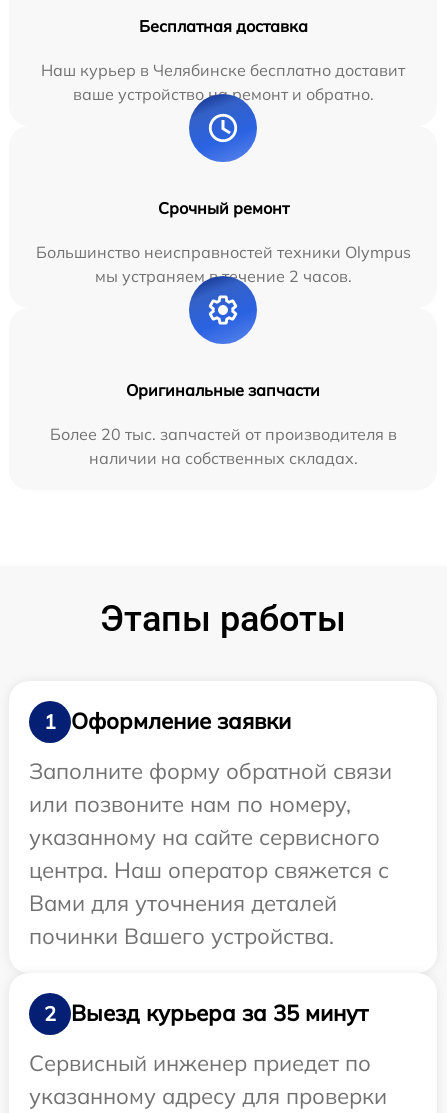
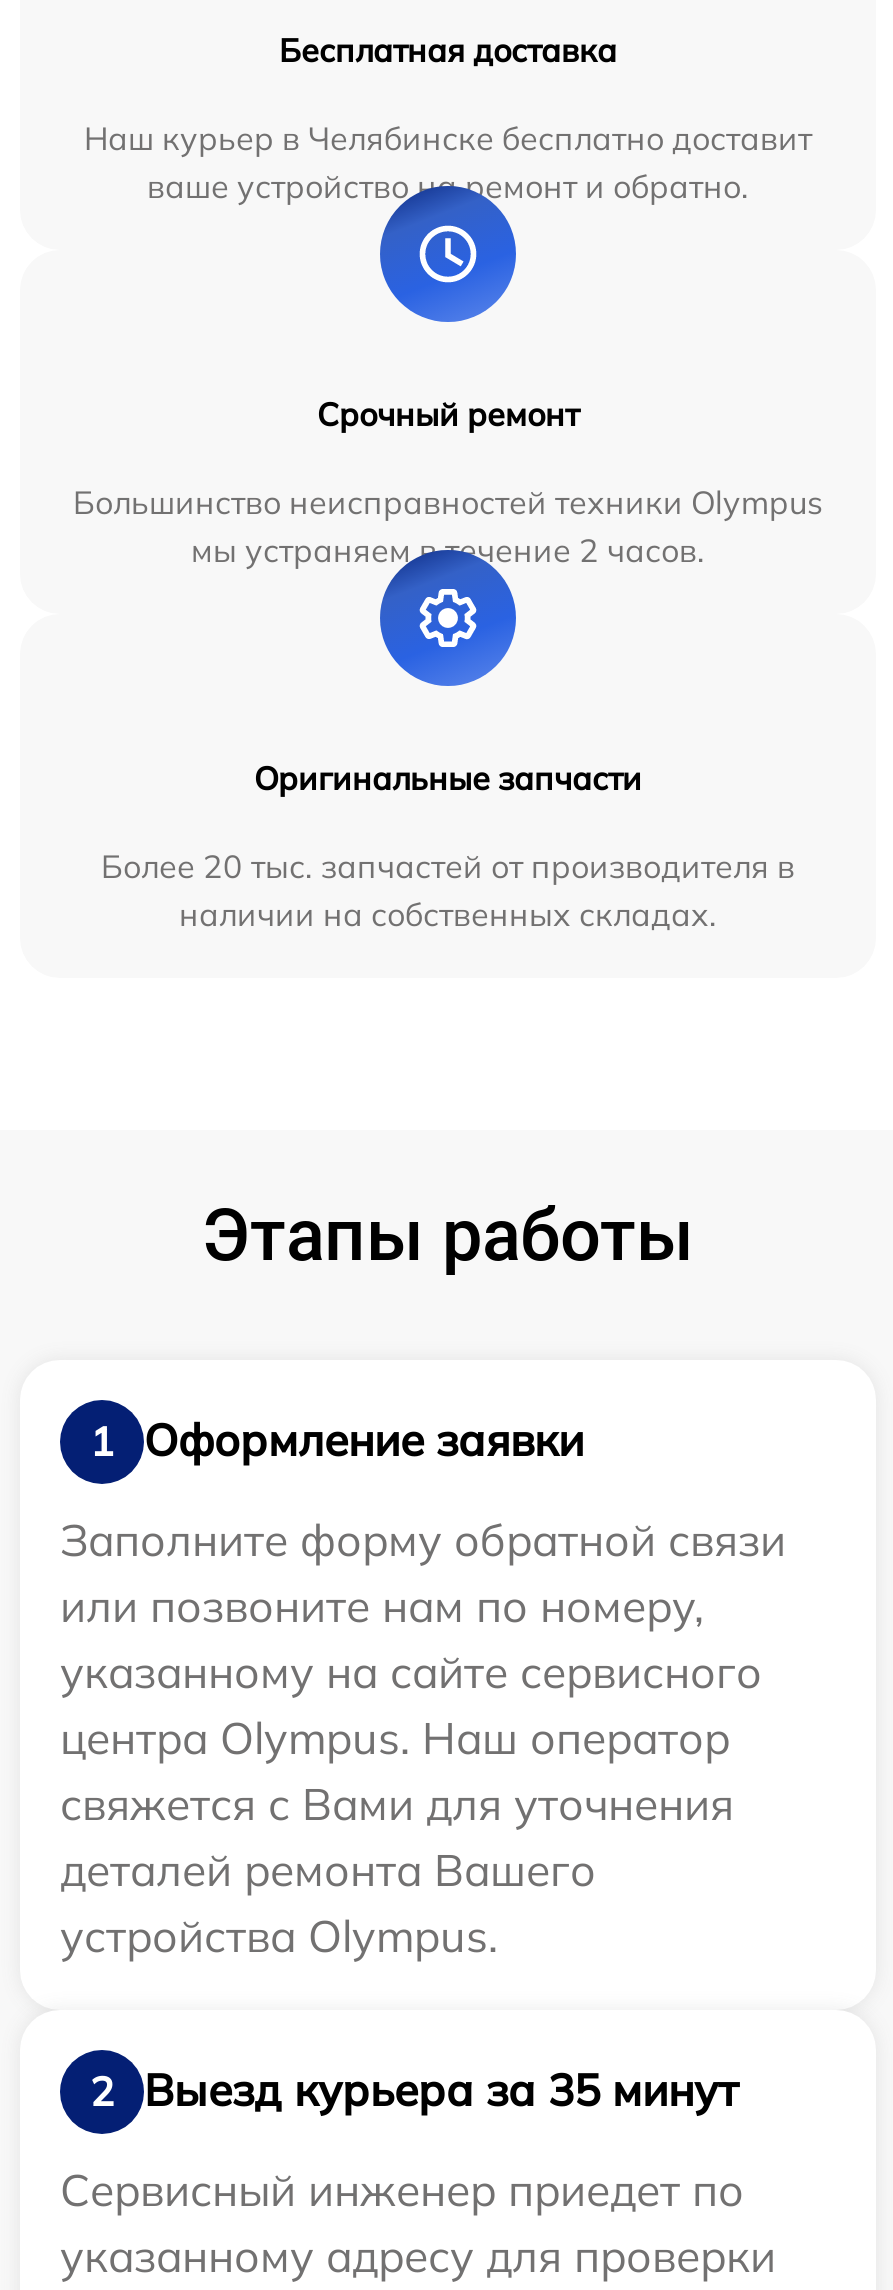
- центра. Наш оператор свяжется с
- Вами для уточнения деталей
- починки Вашего устройства.
+ центра Olympus. Наш оператор
+ свяжется с Вами для уточнения
+ деталей ремонта Вашего
+ устройства Olympus.
